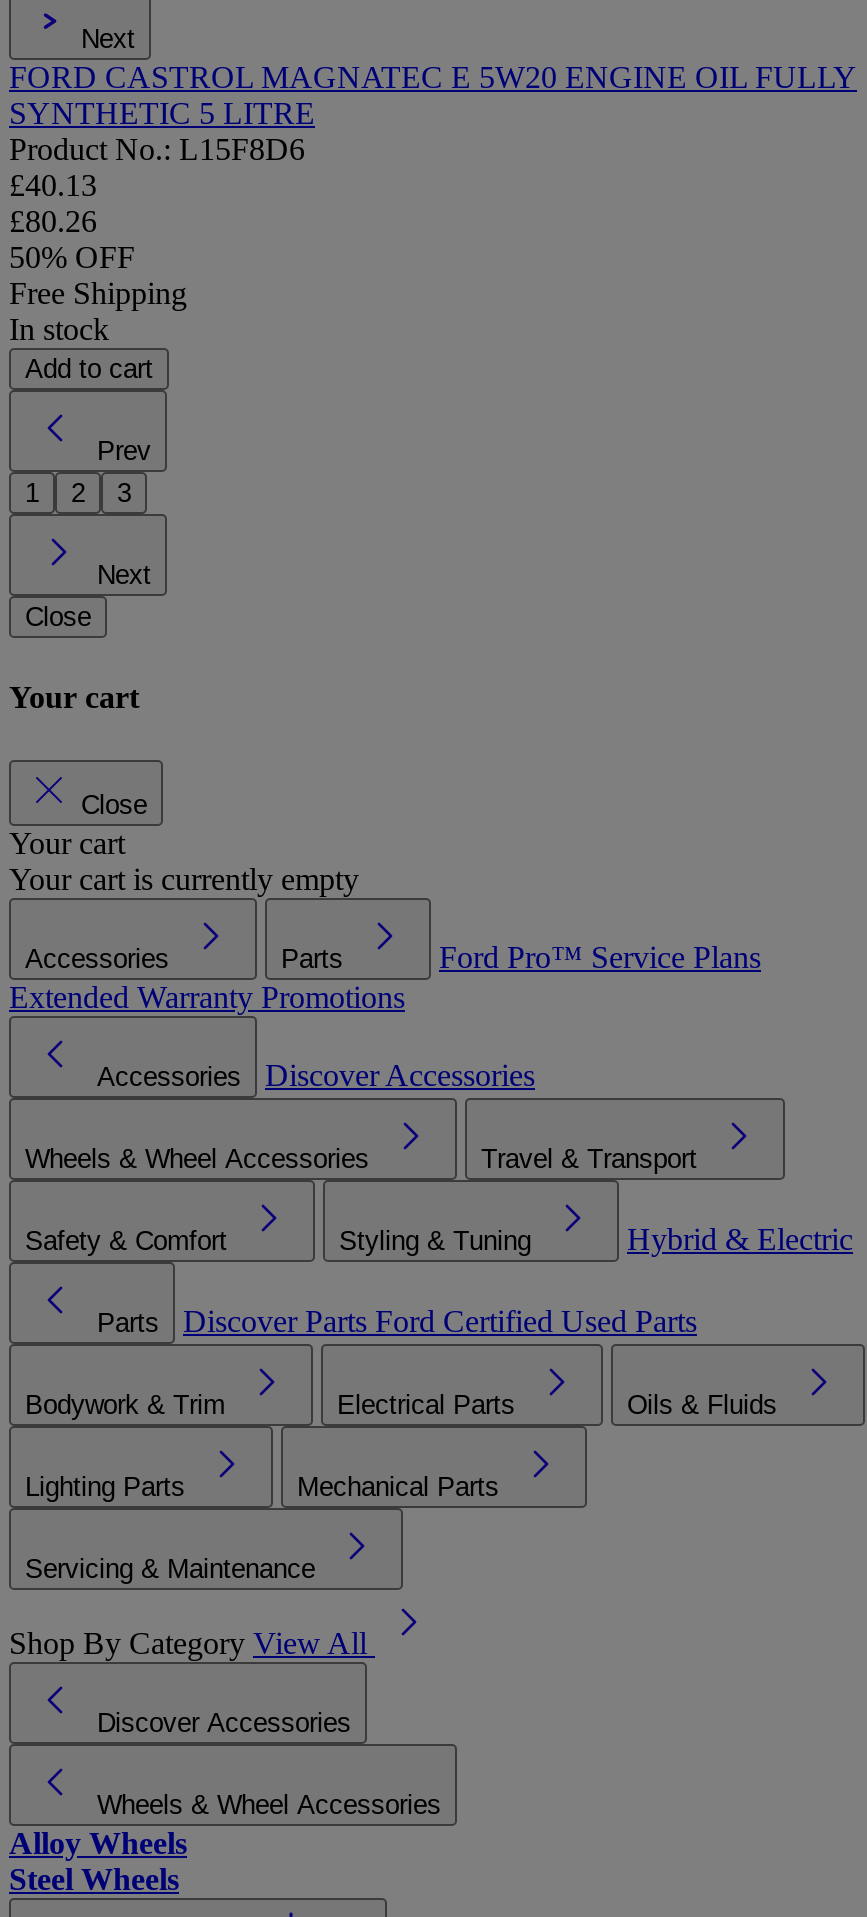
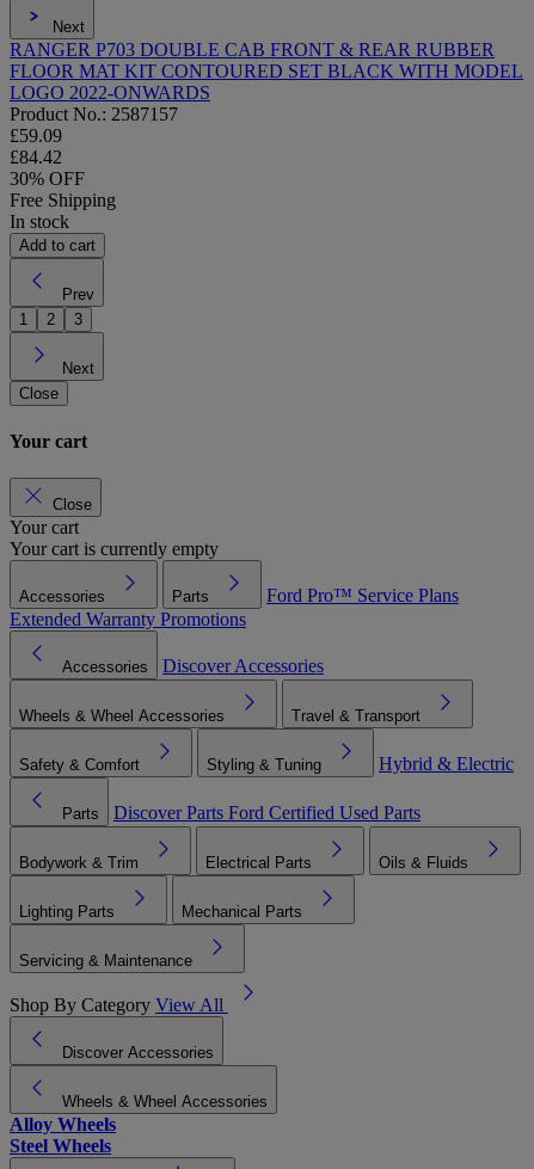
- FORD CASTROL MAGNATEC E 5W20 ENGINE OIL FULLY
- SYNTHETIC 5 LITRE
- Product No.: L15F8D6
- £40.13
- £80.26
- 50% OFF
+ RANGER P703 DOUBLE CAB FRONT & REAR RUBBER
+ FLOOR MAT KIT CONTOURED SET BLACK WITH MODEL
+ LOGO 2022-ONWARDS
+ Product No.: 2587157
+ £59.09
+ £84.42
+ 30% OFF
